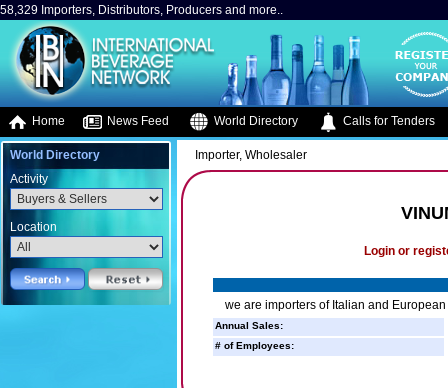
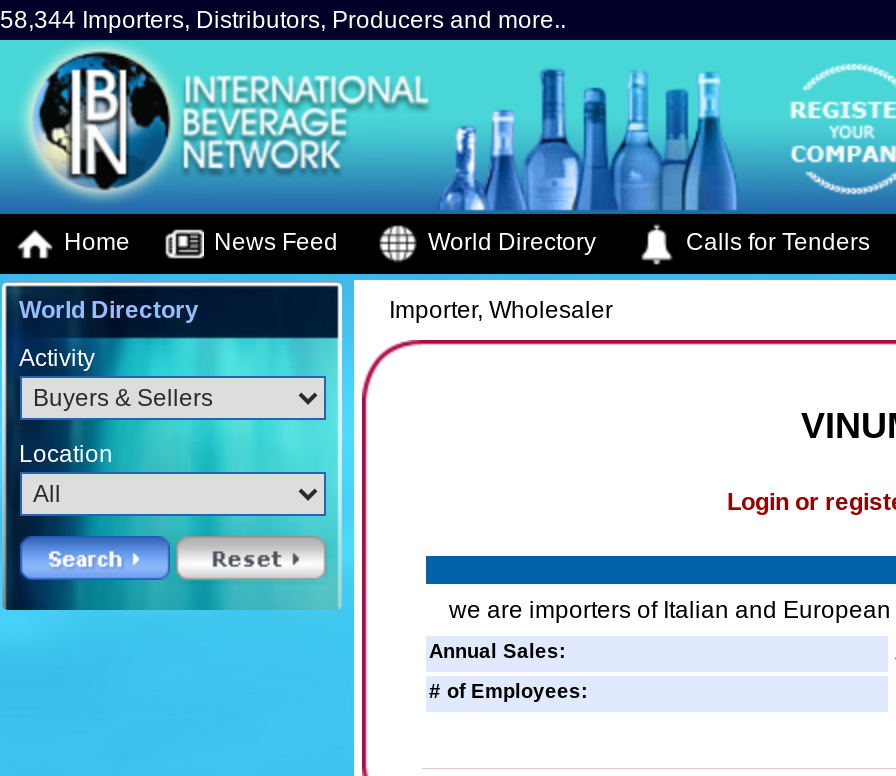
- 58,329 Importers, Distributors, Producers and more..
+ 58,344 Importers, Distributors, Producers and more..
